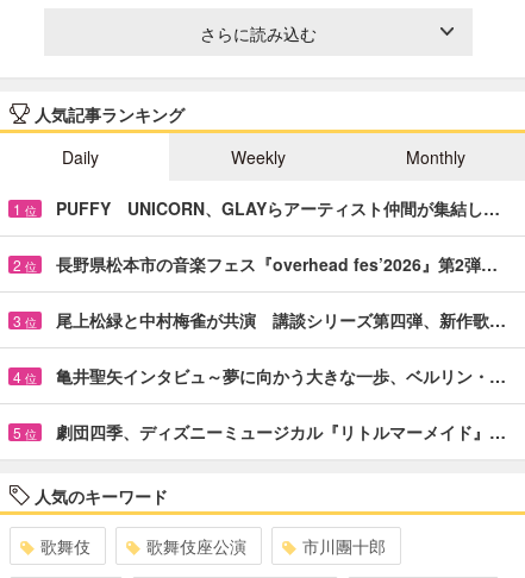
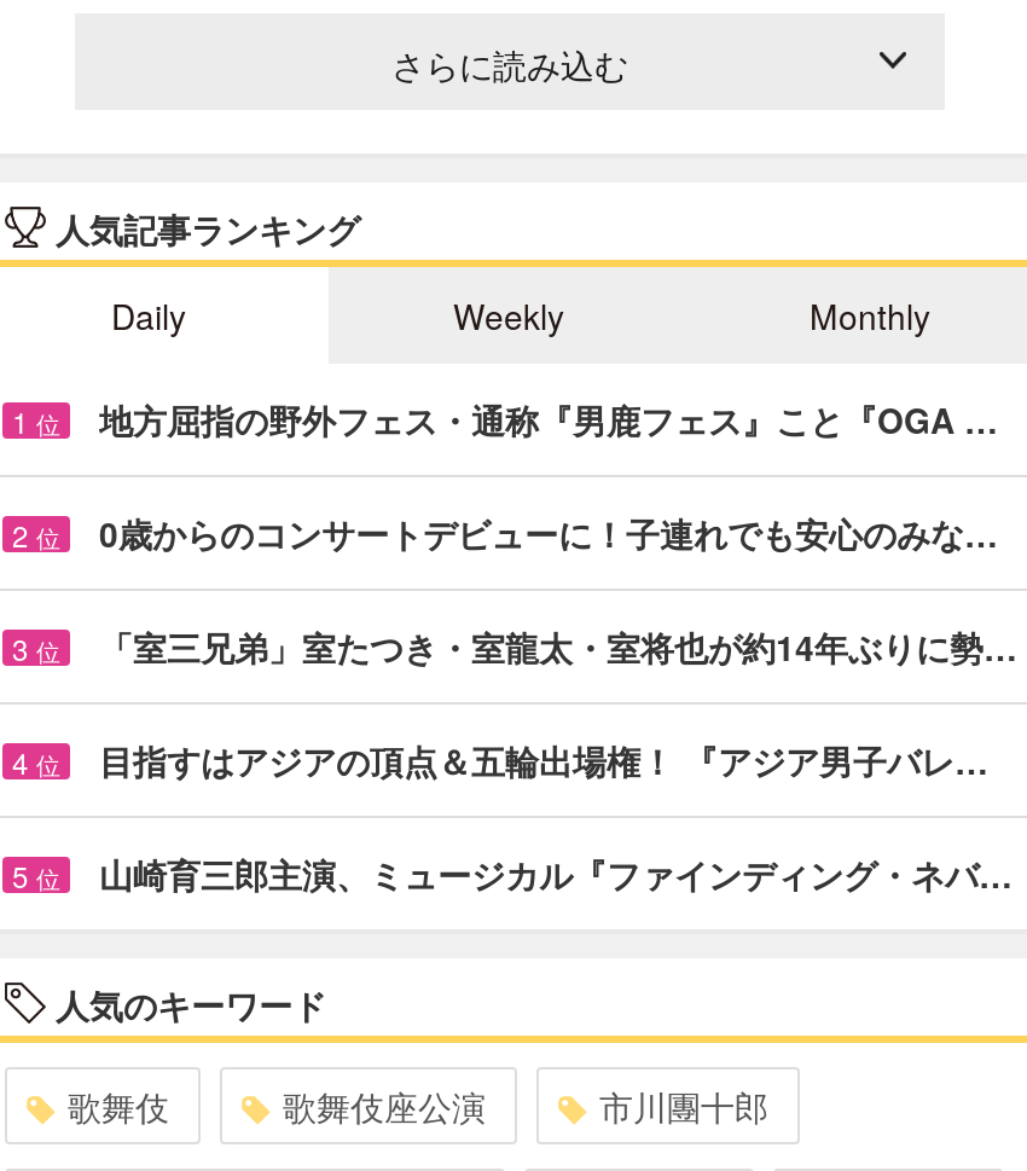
- PUFFY UNICORN、GLAYらアーティスト仲間が集結し…
+ 地方屈指の野外フェス・通称『男鹿フェス』こと『OGA …

- 長野県松本市の音楽フェス『overhead fes’2026』第2弾…
+ 0歳からのコンサートデビューに！子連れでも安心のみな…

- 尾上松緑と中村梅雀が共演 講談シリーズ第四弾、新作歌…
+ 「室三兄弟」室たつき・室龍太・室将也が約14年ぶりに勢…

- 亀井聖矢インタビュ～夢に向かう大きな一歩、ベルリン・…
+ 目指すはアジアの頂点＆五輪出場権！ 『アジア男子バレ…

- 劇団四季、ディズニーミュージカル『リトルマーメイド』…
+ 山崎育三郎主演、ミュージカル『ファインディング・ネバ…
